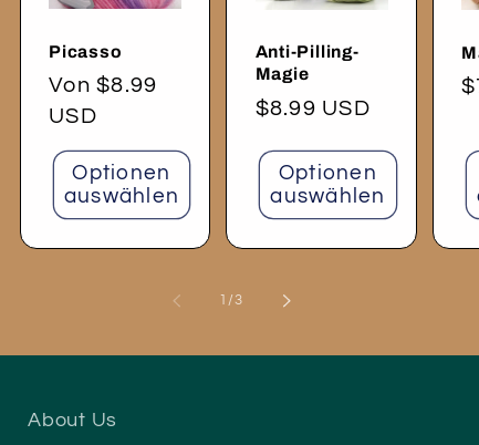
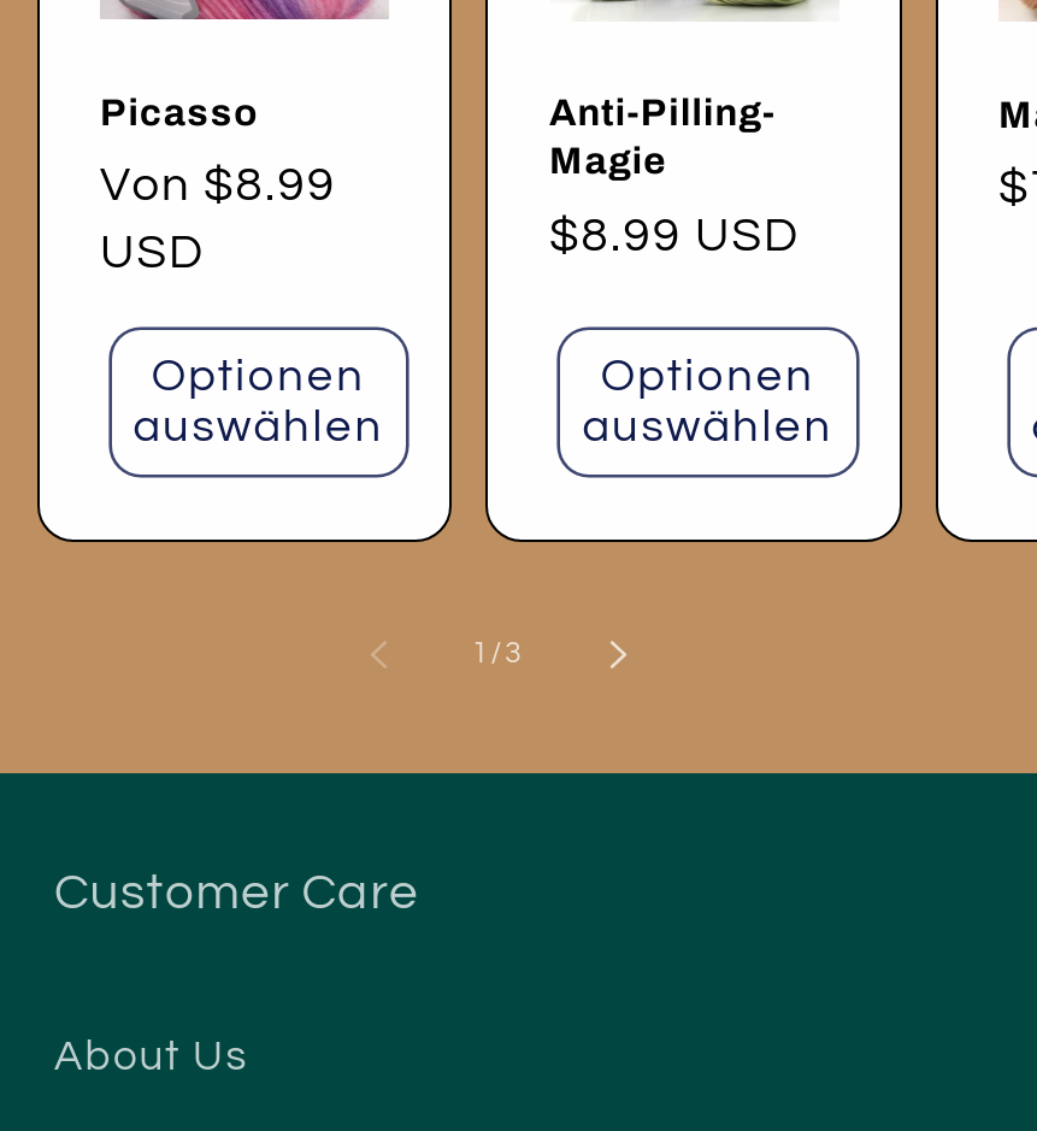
+ Customer Care
